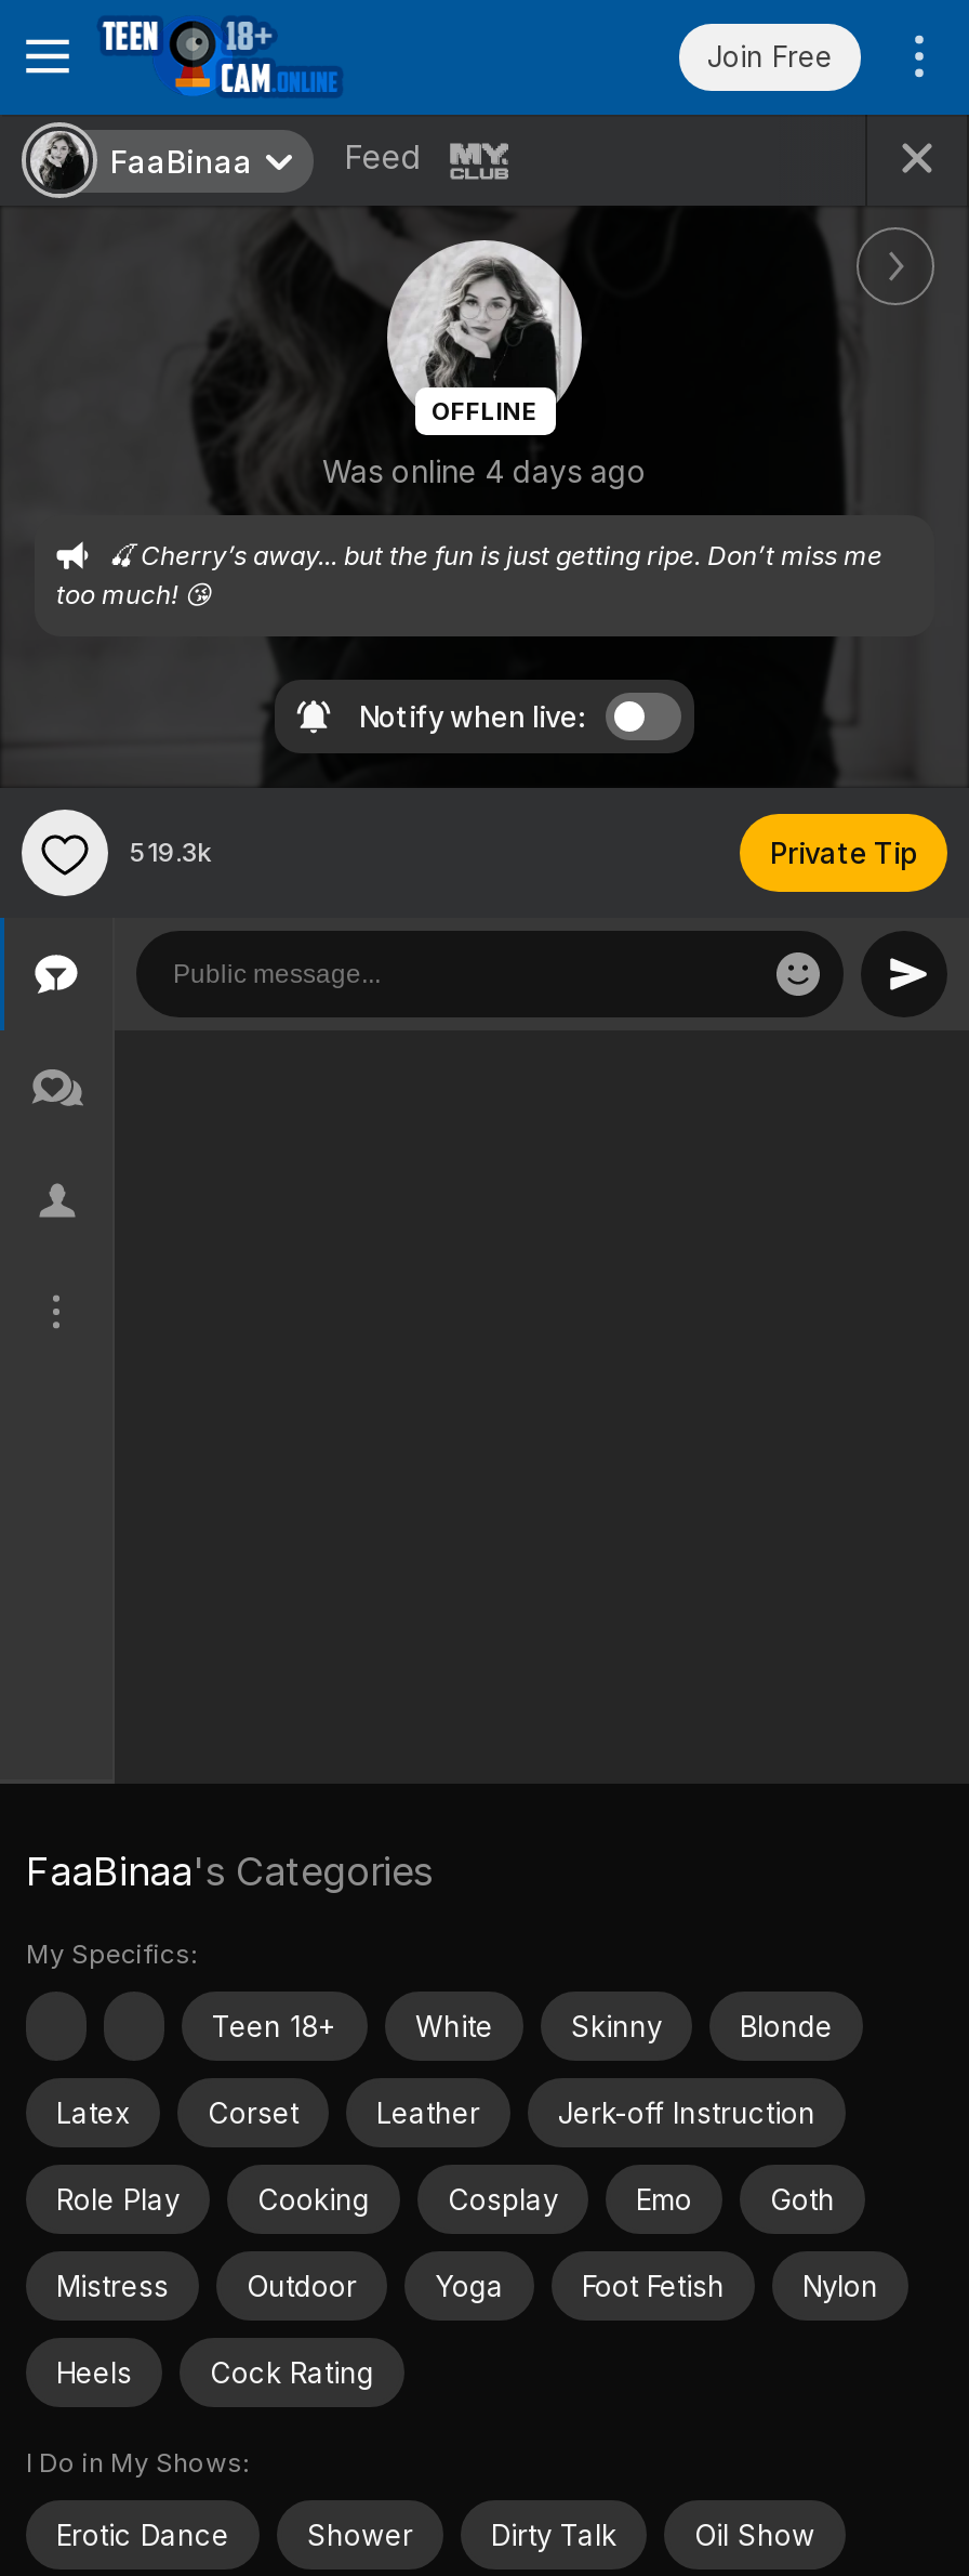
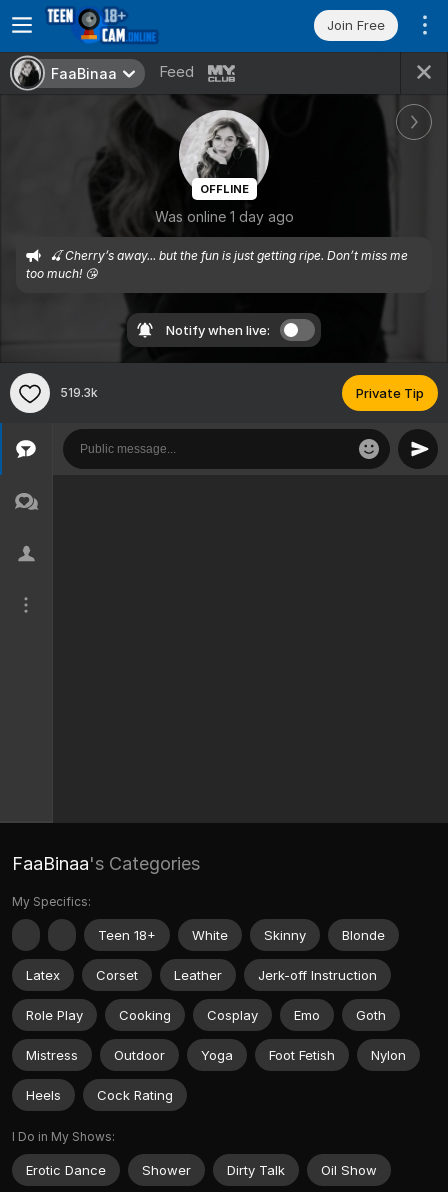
- Was online 4 days ago
+ Was online 1 day ago
